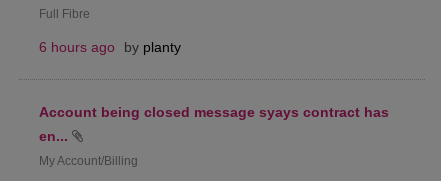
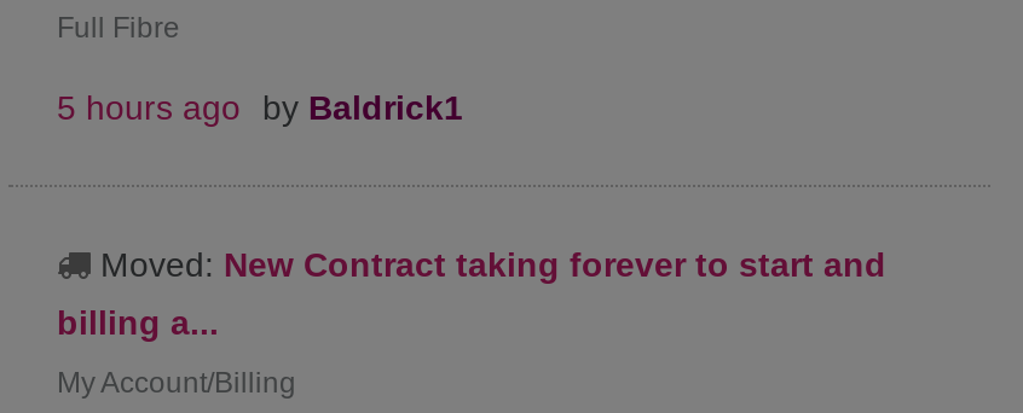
- 6 hours ago by planty
+ 5 hours ago by Baldrick1

- Account being closed message syays contract has
+ Moved: New Contract taking forever to start and

- en...
+ billing a...
